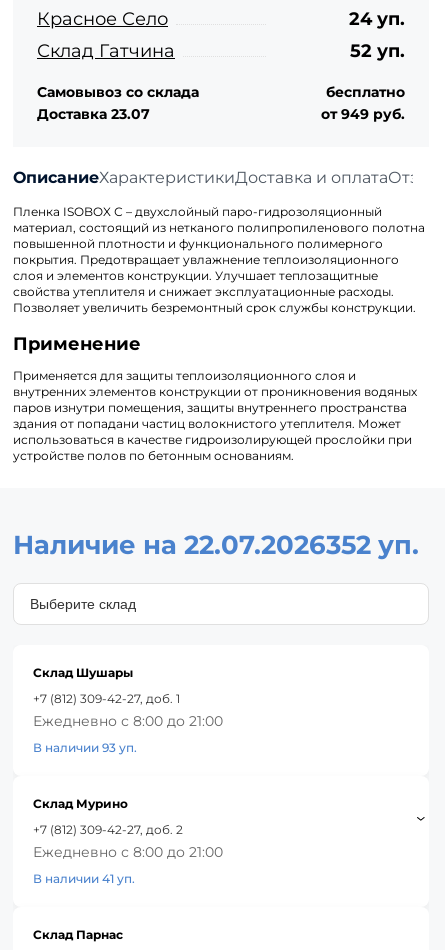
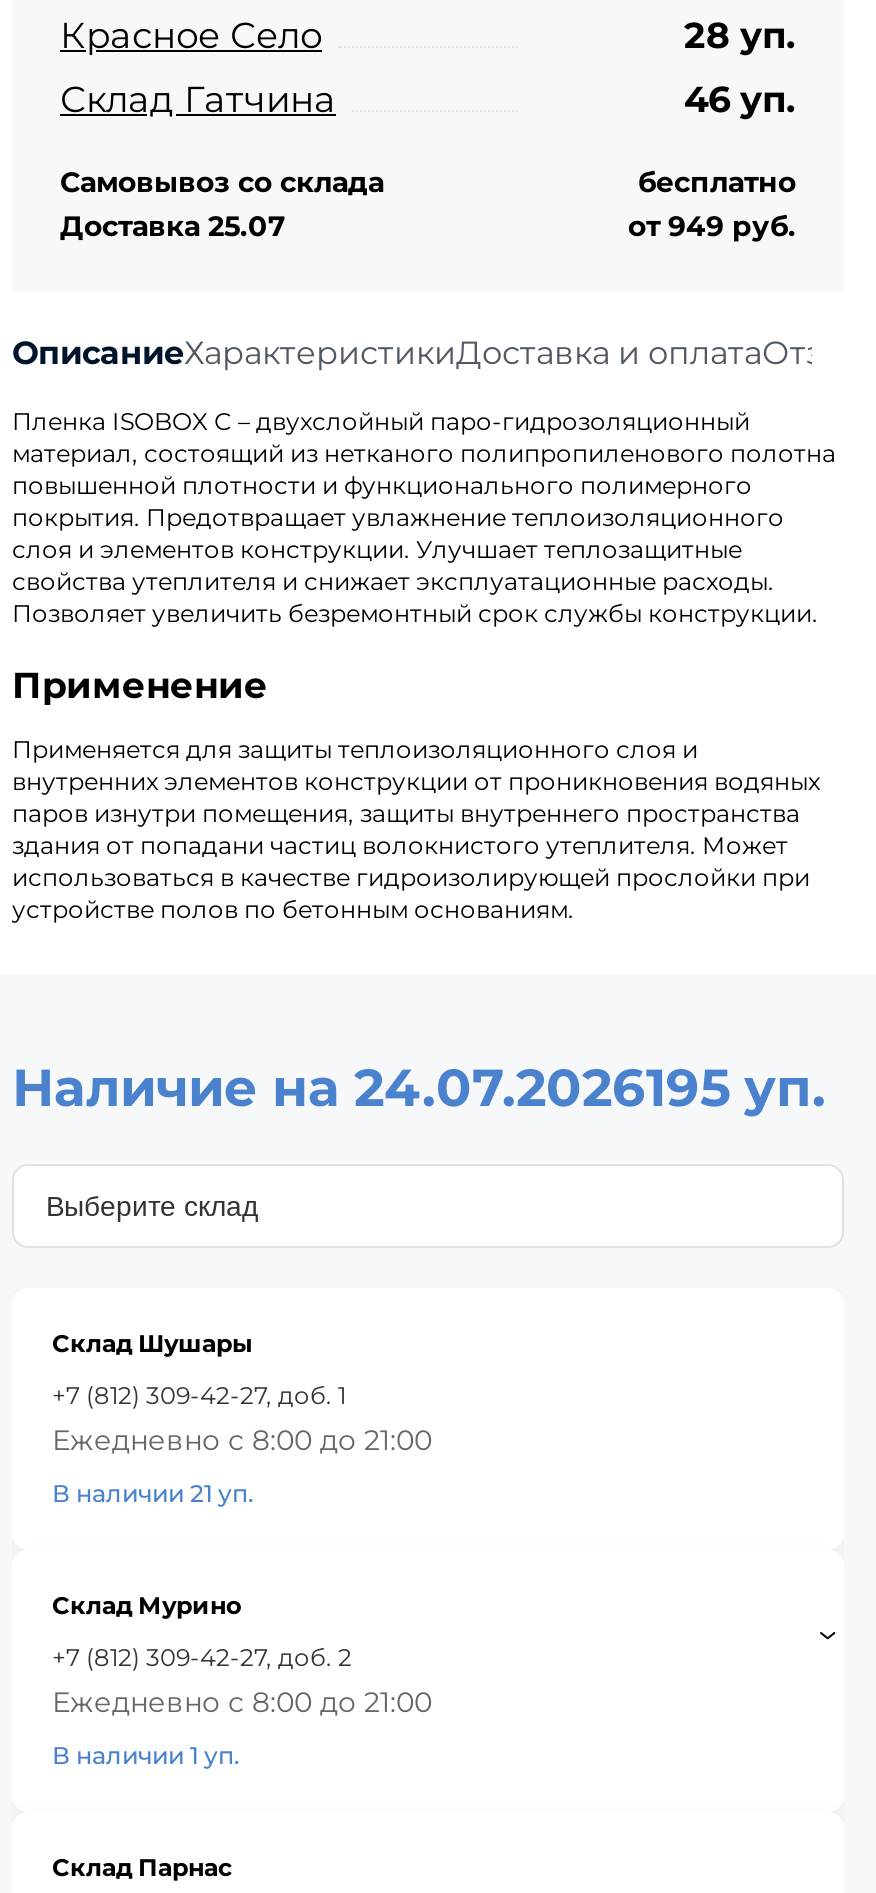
- 24 уп.
+ 28 уп.

- 52 уп.
+ 46 уп.

- Доставка 23.07
+ Доставка 25.07

- Наличие на 22.07.2026352 уп.
+ Наличие на 24.07.2026195 уп.

- В наличии 93 уп.
+ В наличии 21 уп.

- В наличии 41 уп.
+ В наличии 1 уп.
